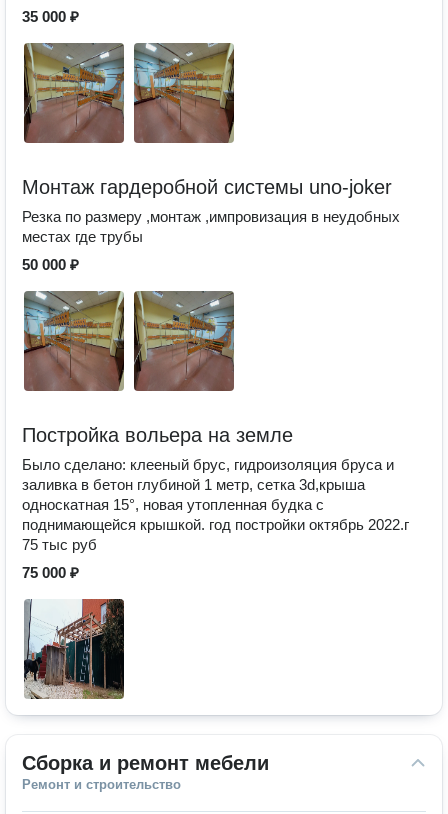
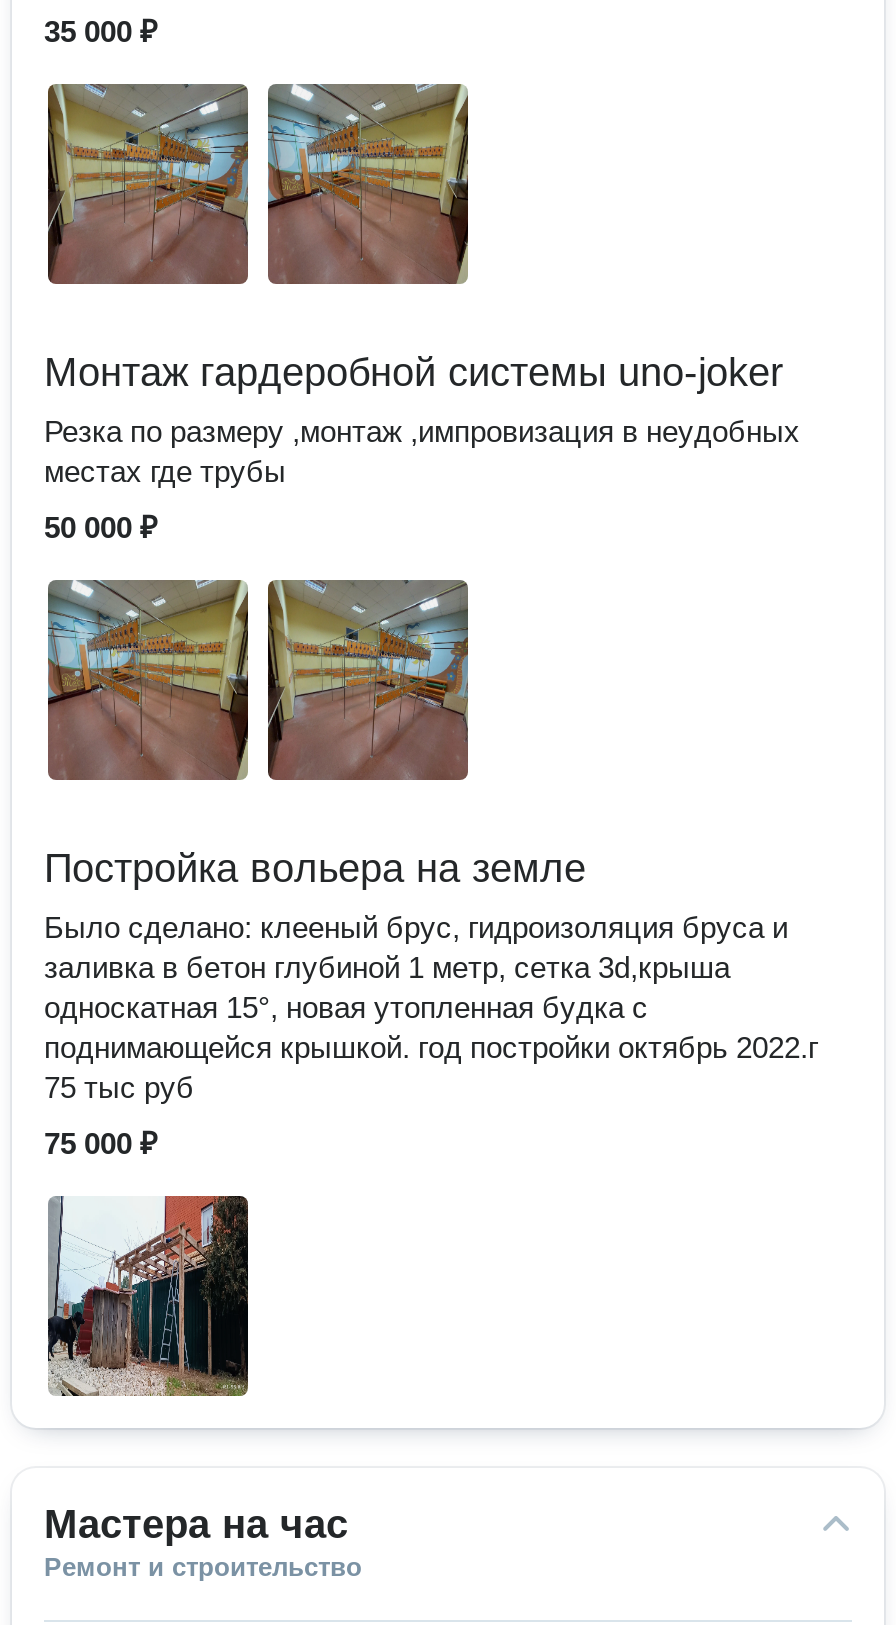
- Сборка и ремонт мебели
+ Мастера на час
